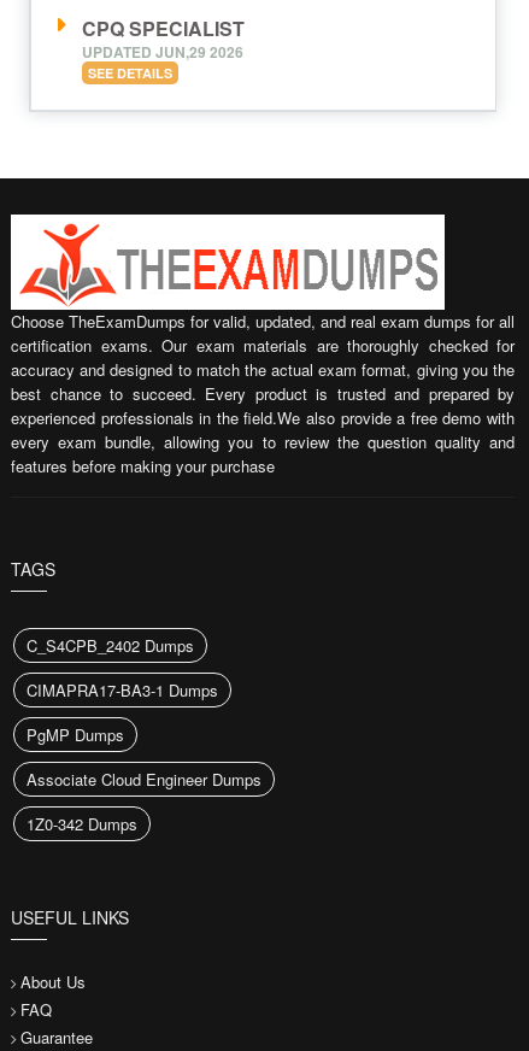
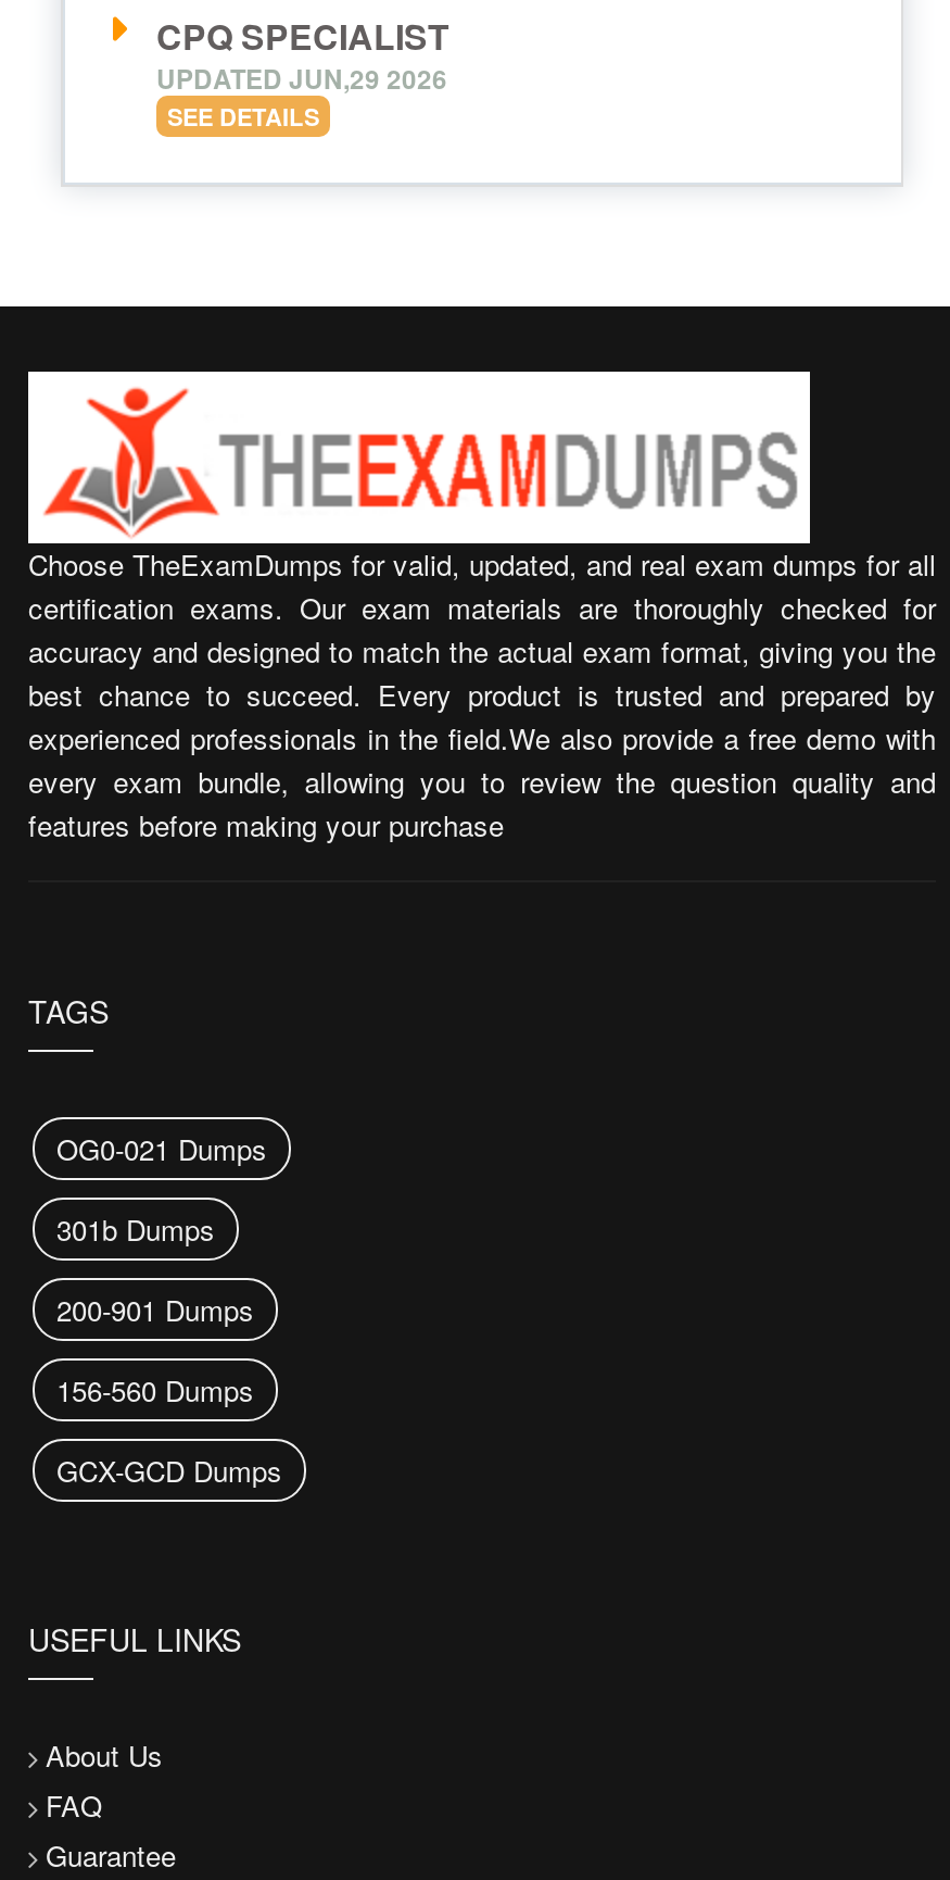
- C_S4CPB_2402 Dumps
+ OG0-021 Dumps

- CIMAPRA17-BA3-1 Dumps
+ 301b Dumps

- PgMP Dumps
+ 200-901 Dumps

- Associate Cloud Engineer Dumps
+ 156-560 Dumps

- 1Z0-342 Dumps
+ GCX-GCD Dumps
